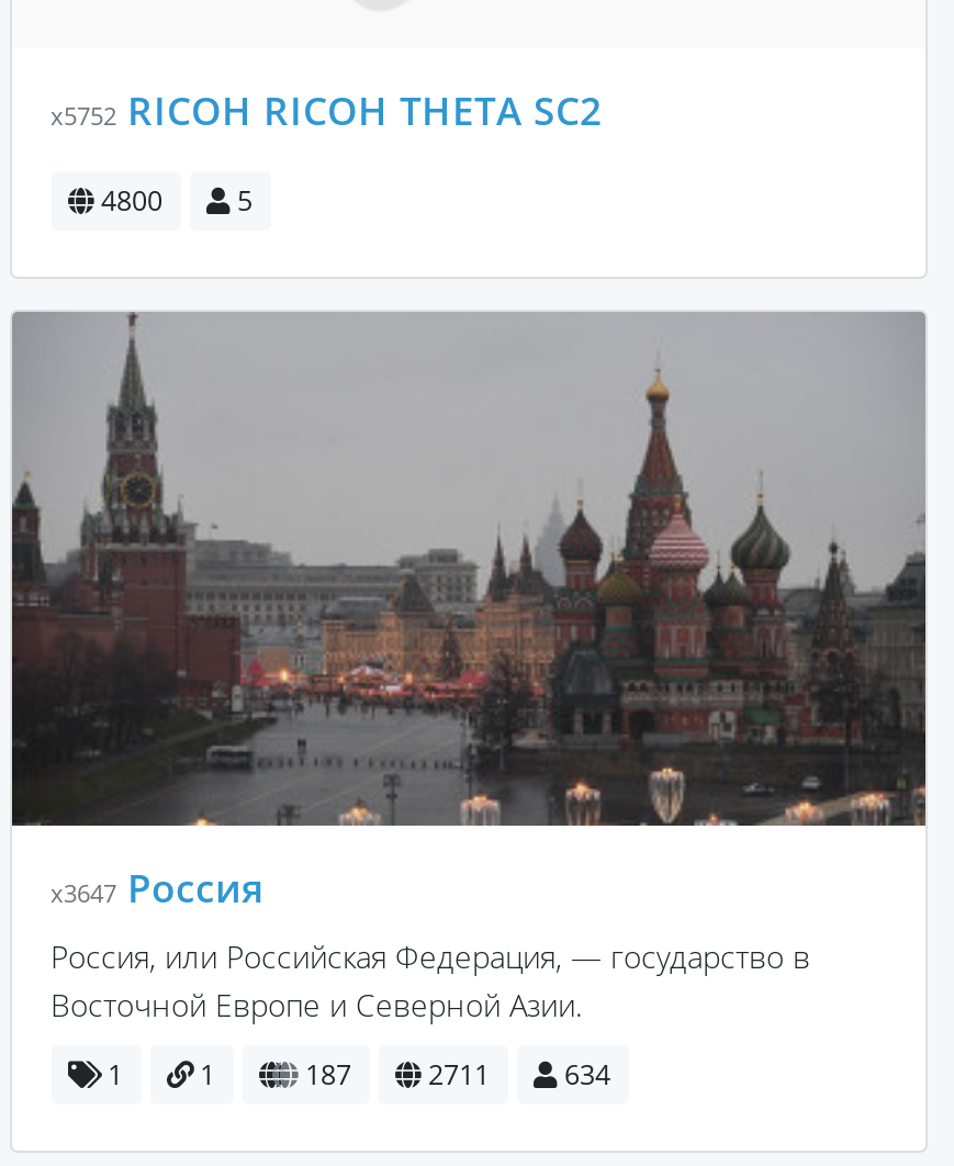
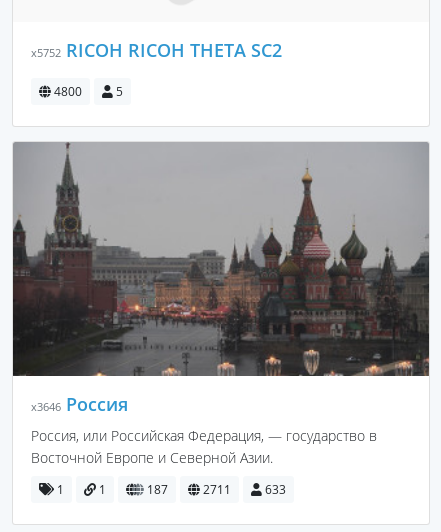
- x3647 Россия
+ x3646 Россия

- 187 2711 634
+ 187 2711 633
